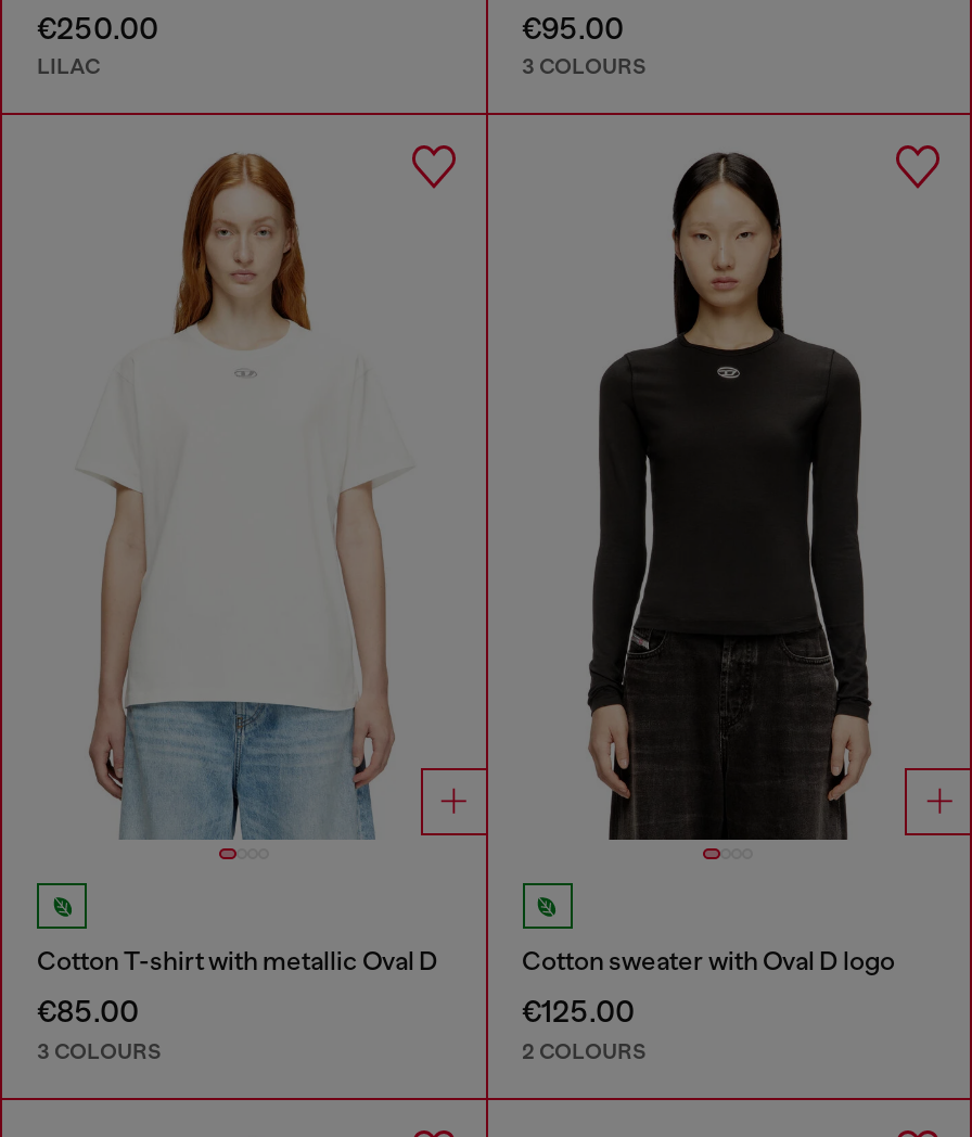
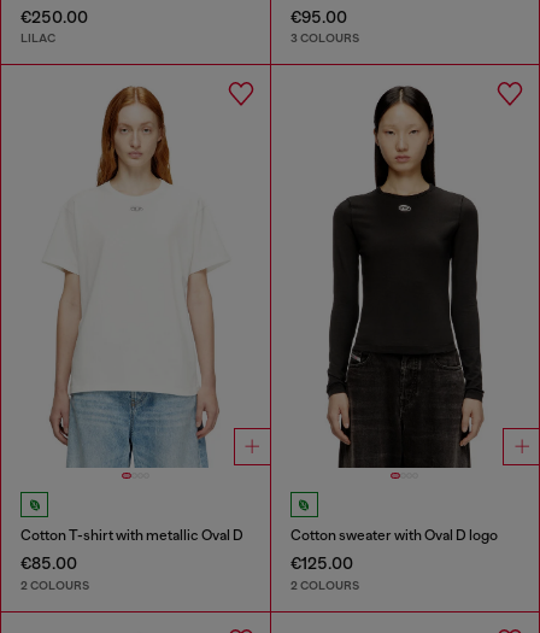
- 3 COLOURS
+ 2 COLOURS
